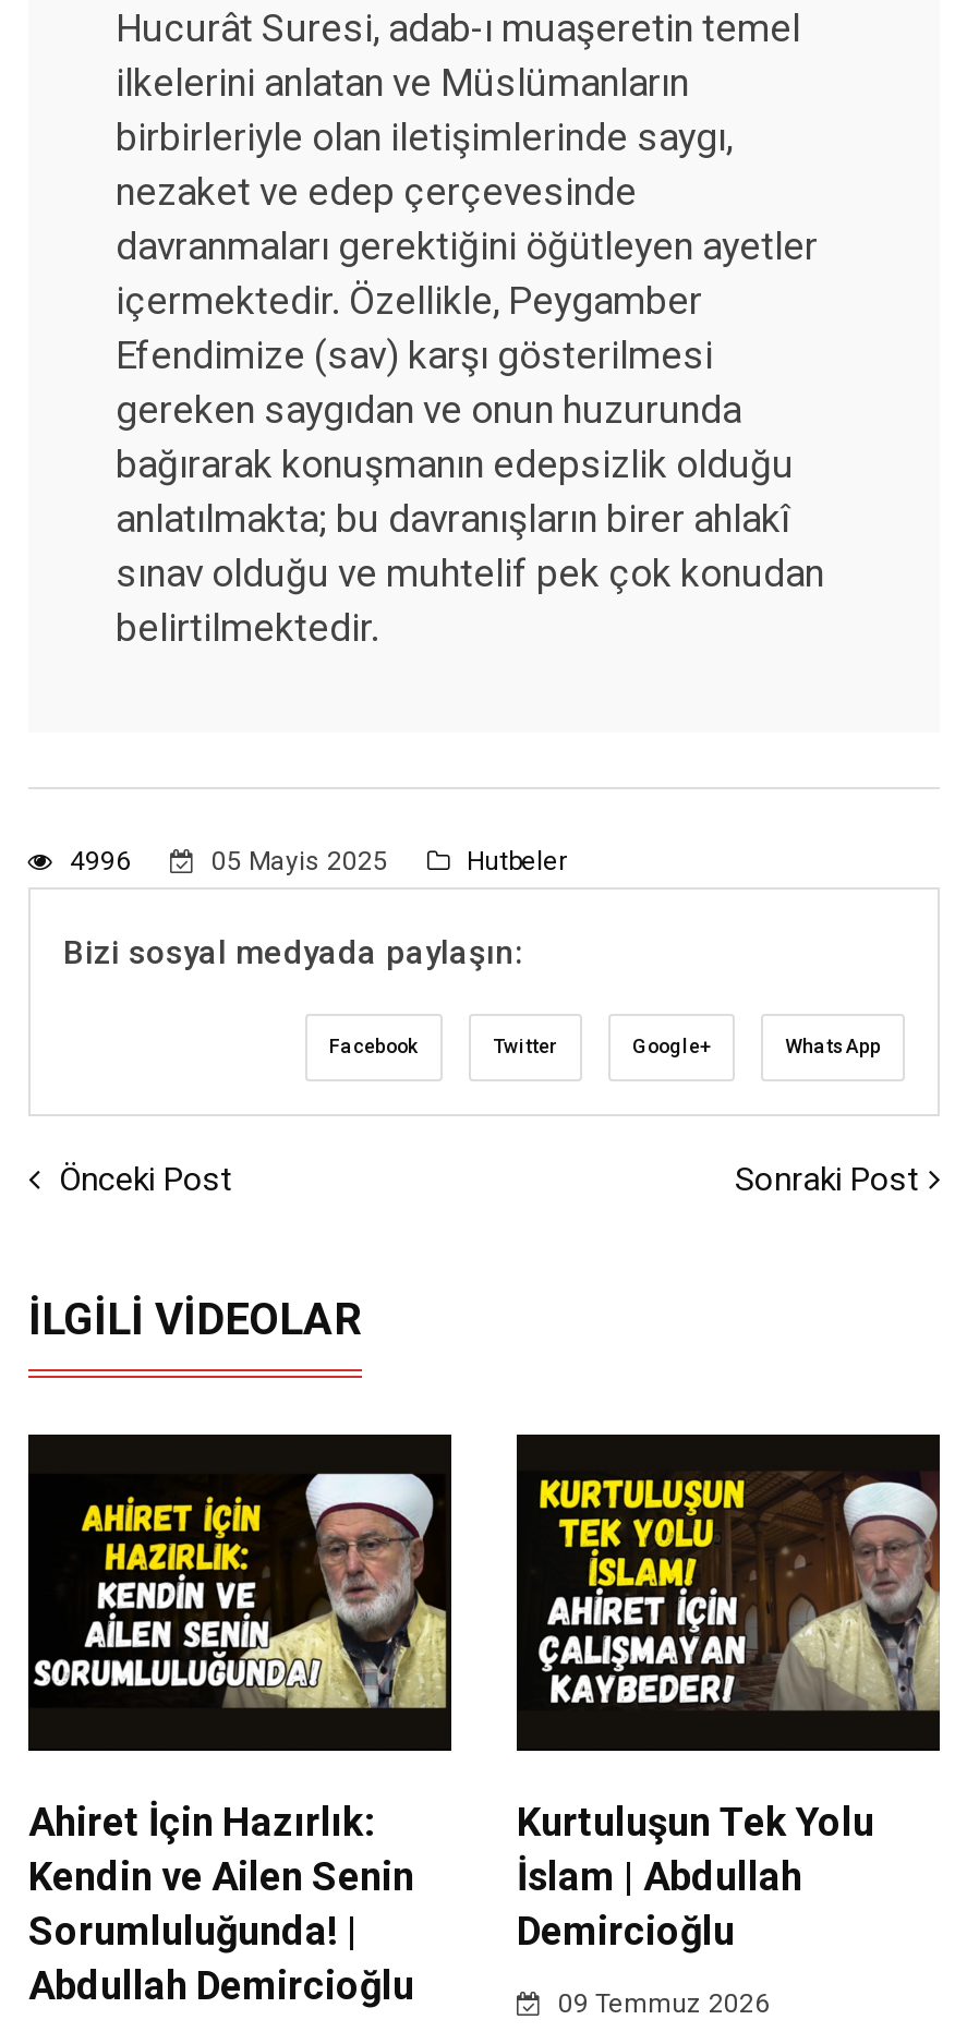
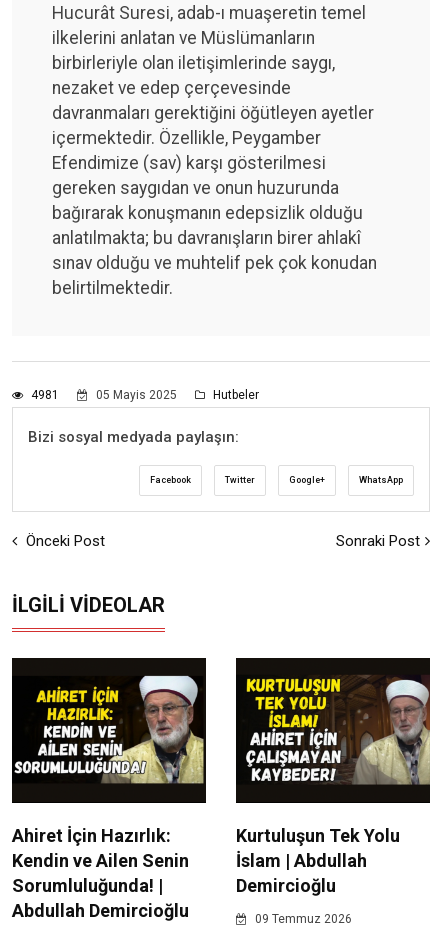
- 4996
+ 4981
